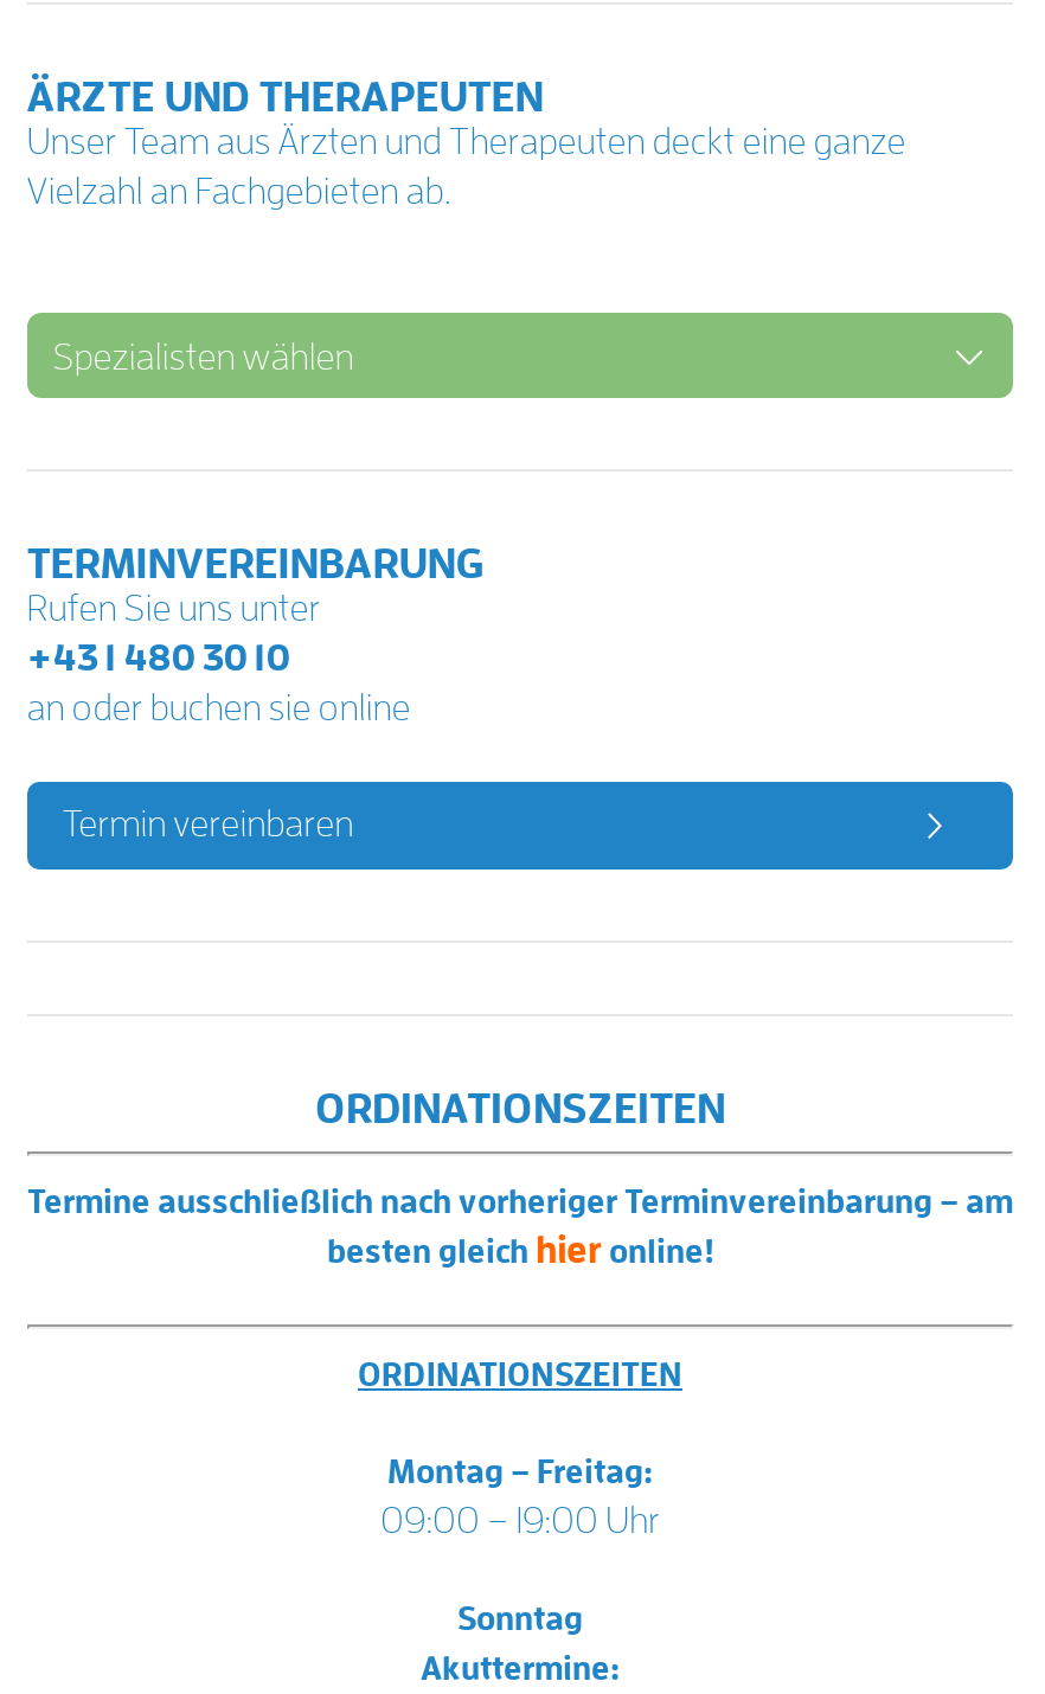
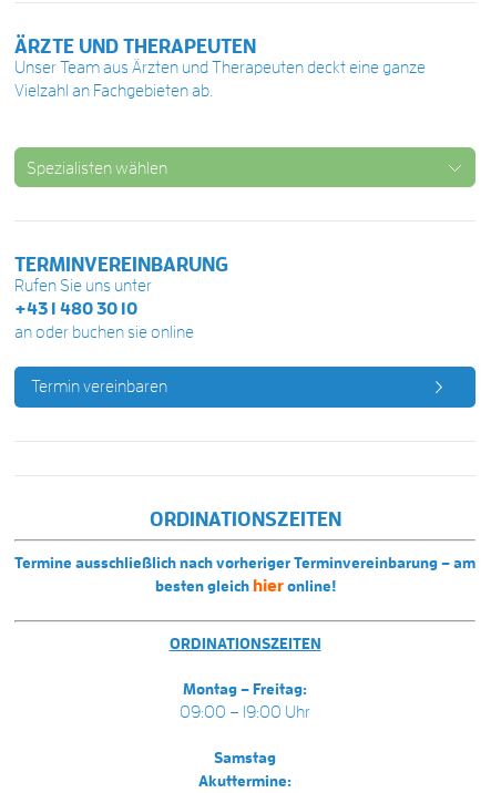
- Sonntag
+ Samstag
